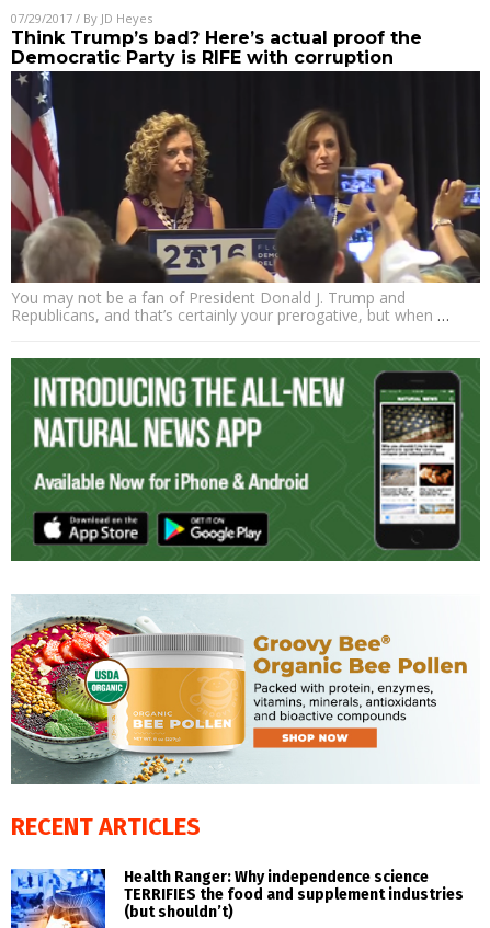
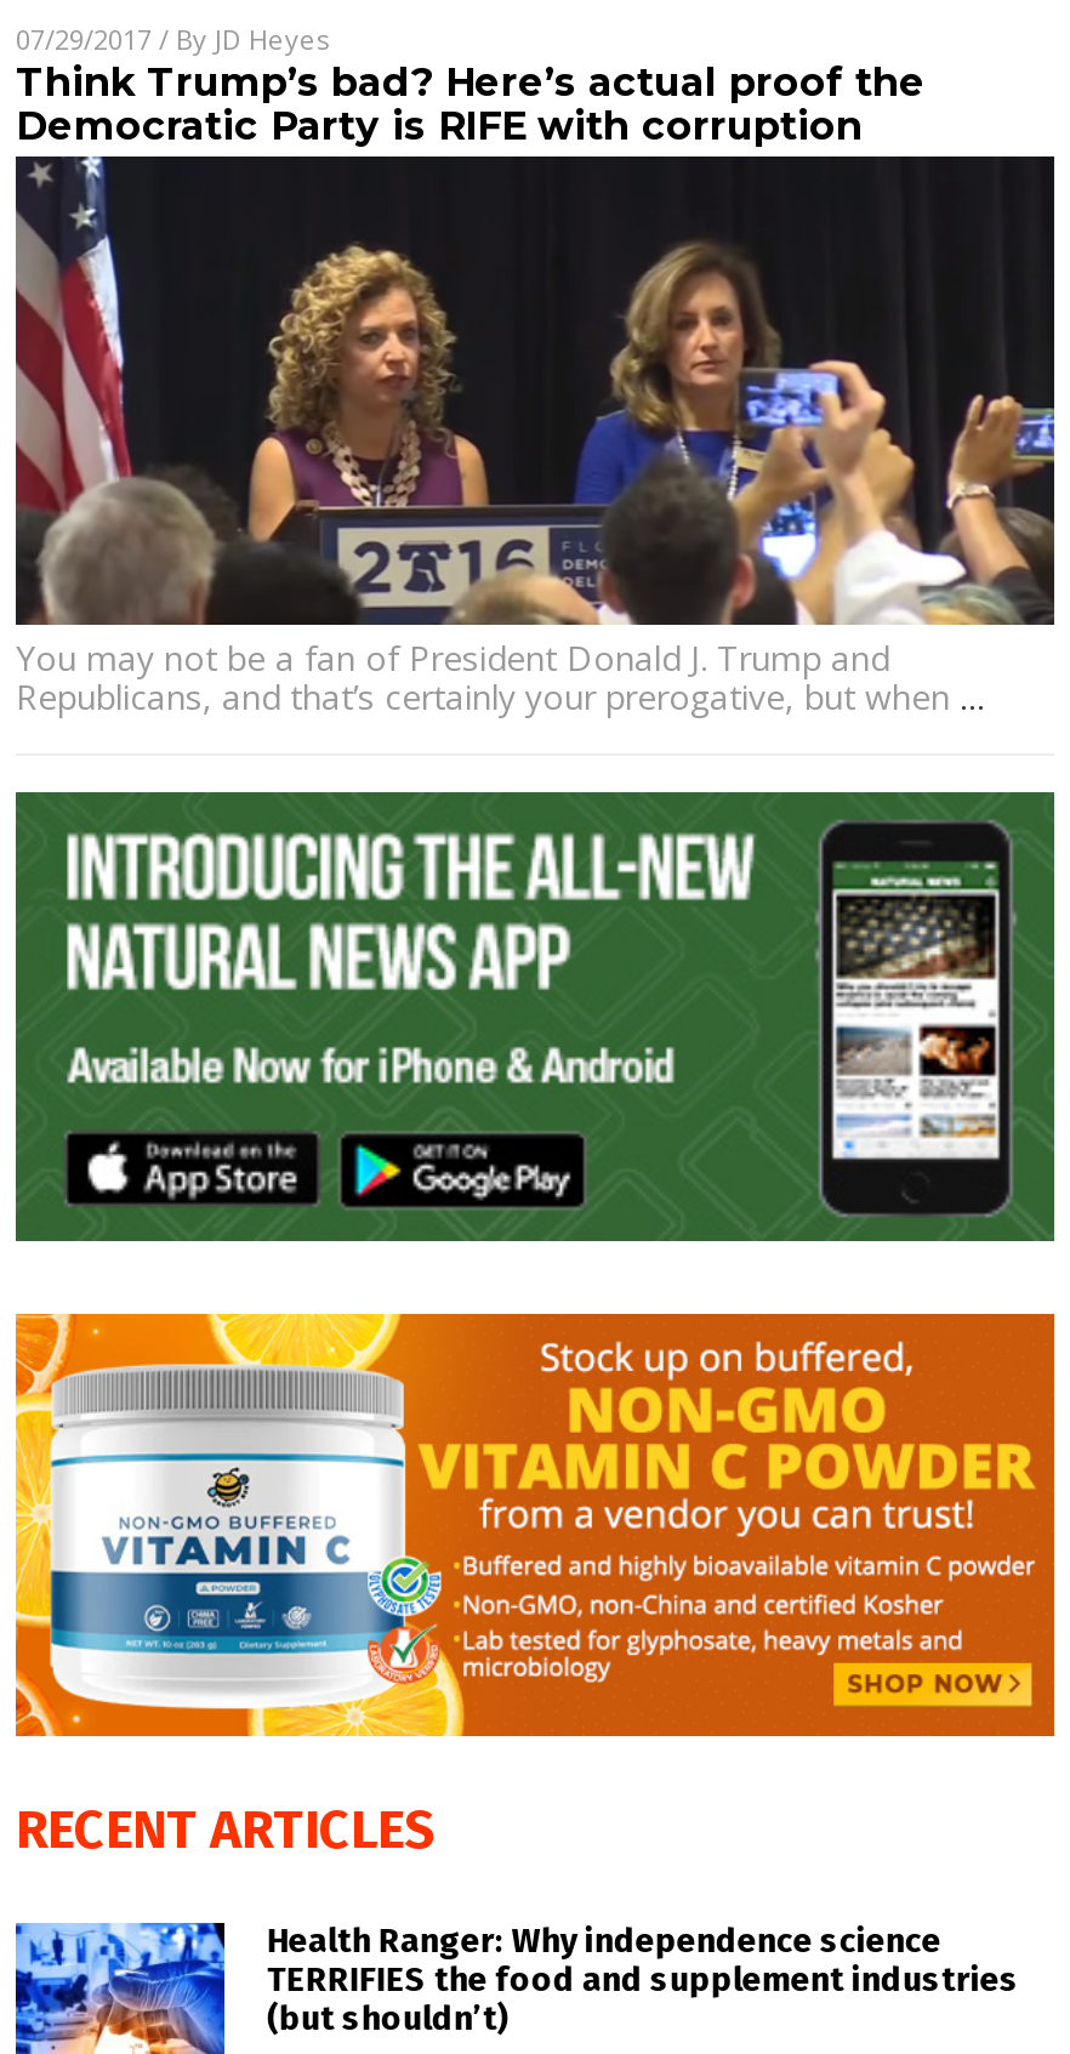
- [image]
+ [image]
